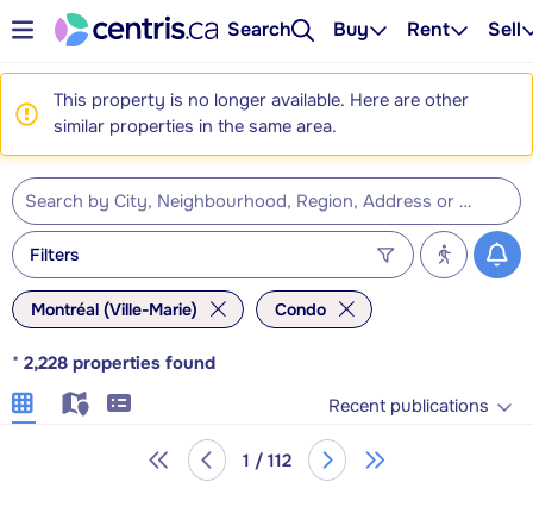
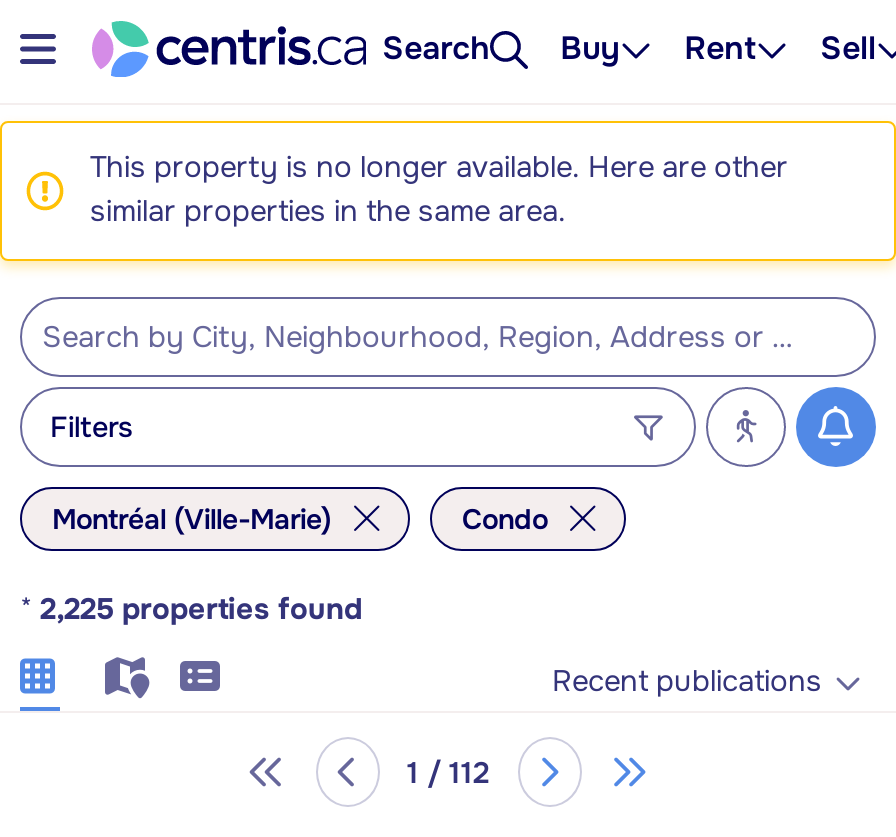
- * 2,228 properties found
+ * 2,225 properties found
